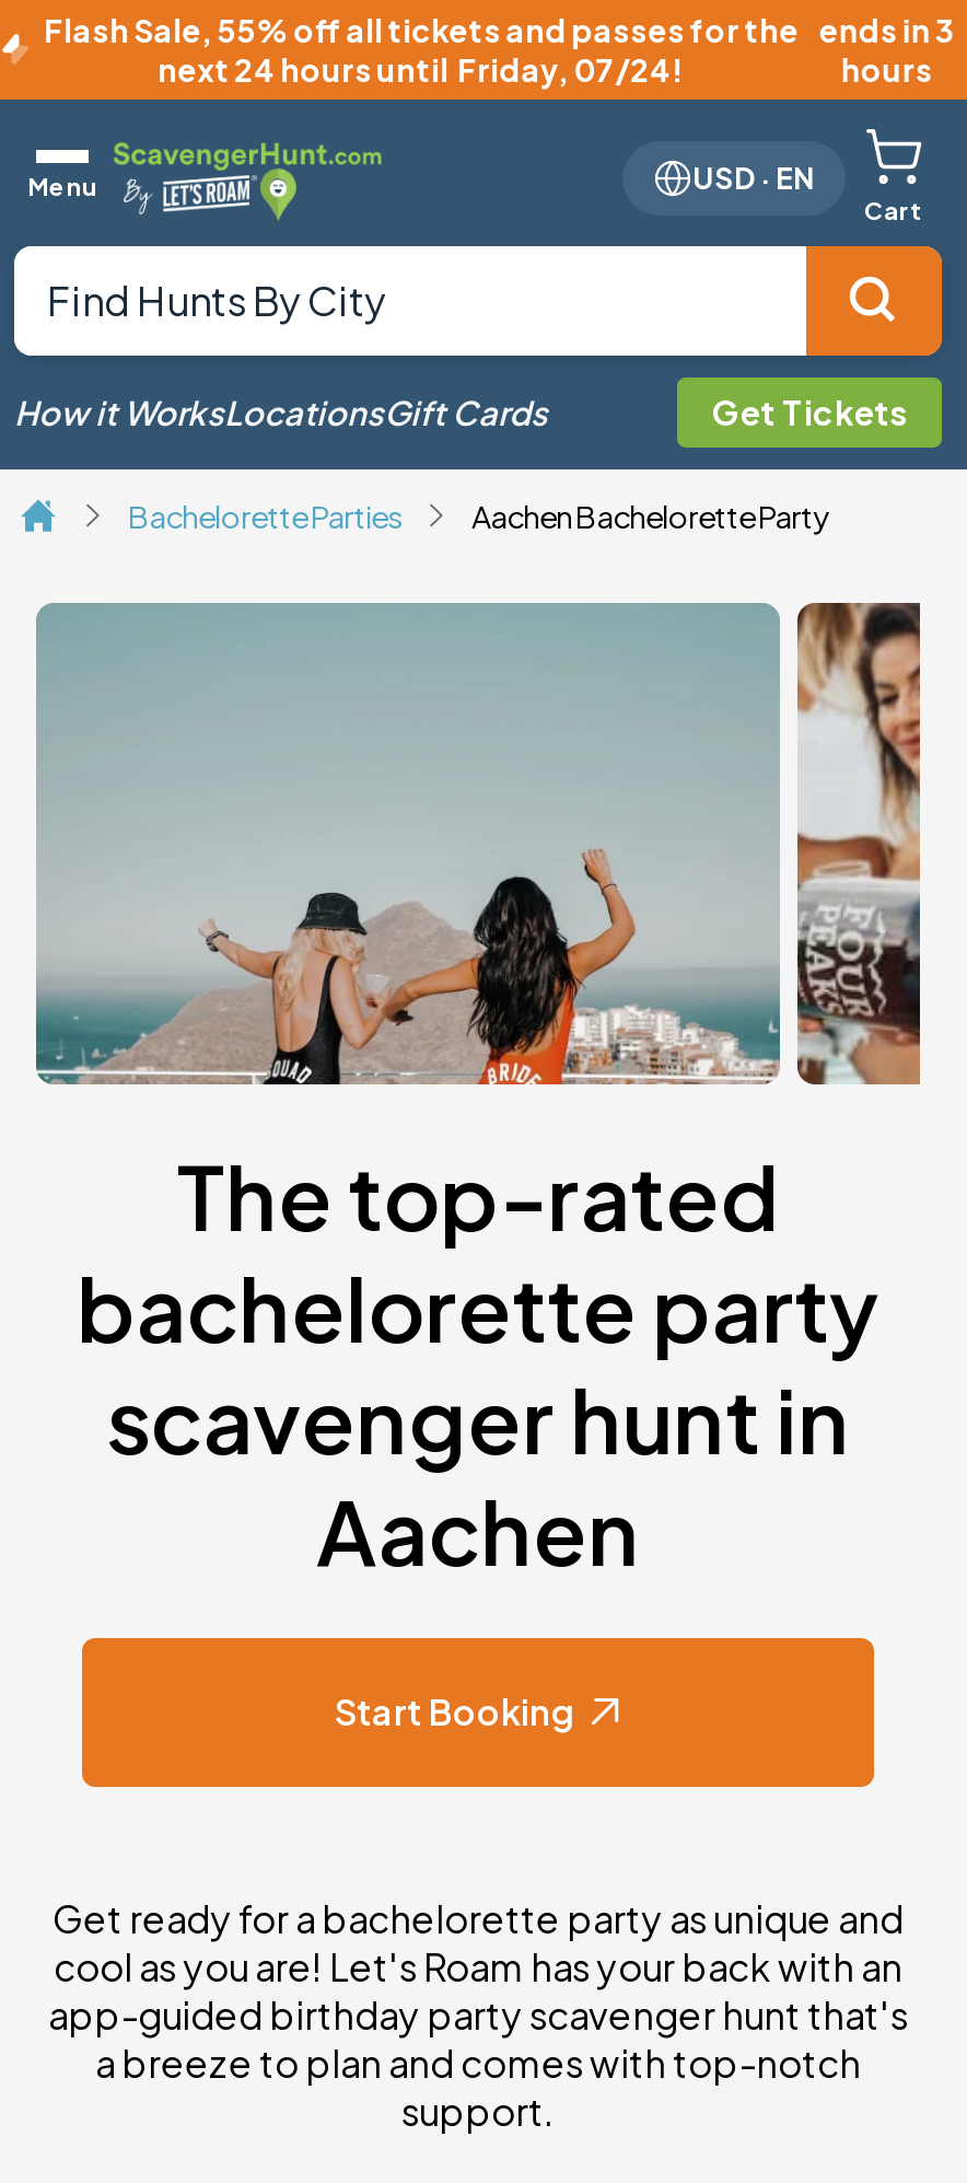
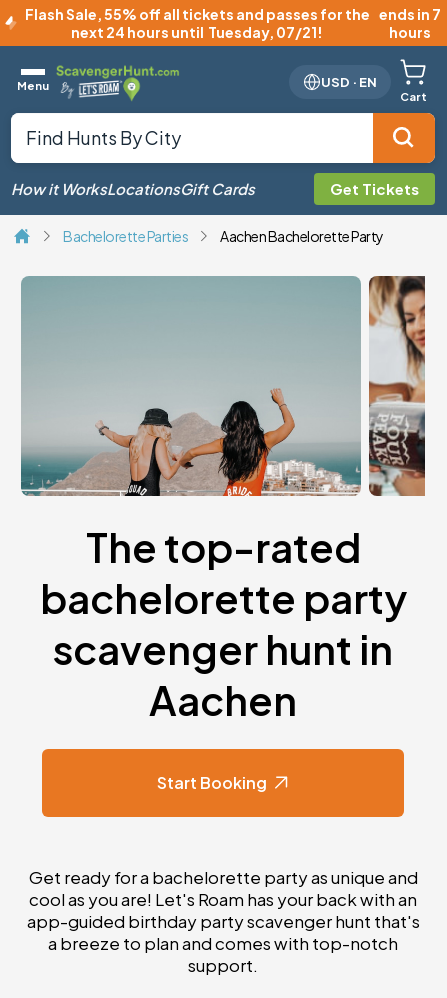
- Flash Sale, 55% off all tickets and passes for the ends in 3
+ Flash Sale, 55% off all tickets and passes for the ends in 7

- next 24 hours until Friday, 07/24!
+ next 24 hours until Tuesday, 07/21!
